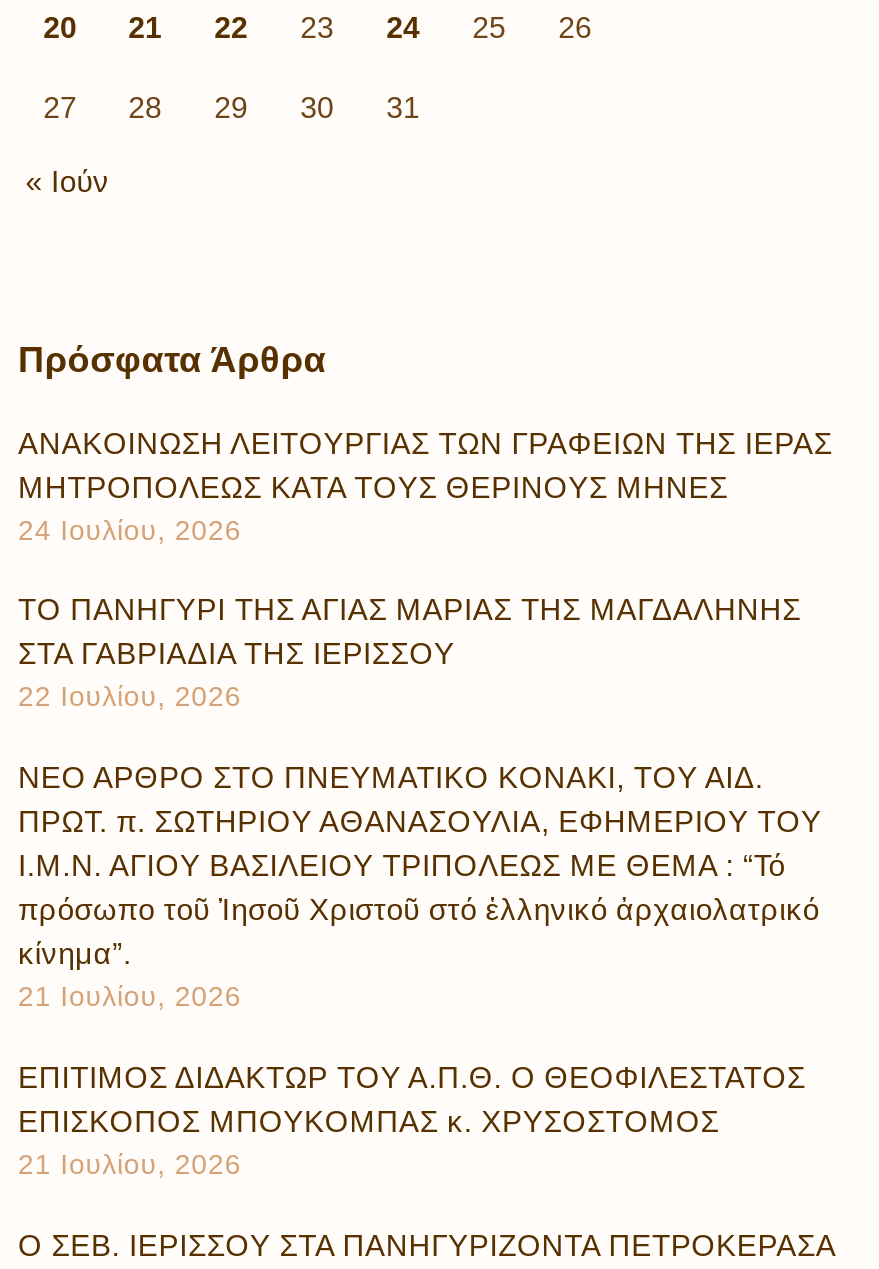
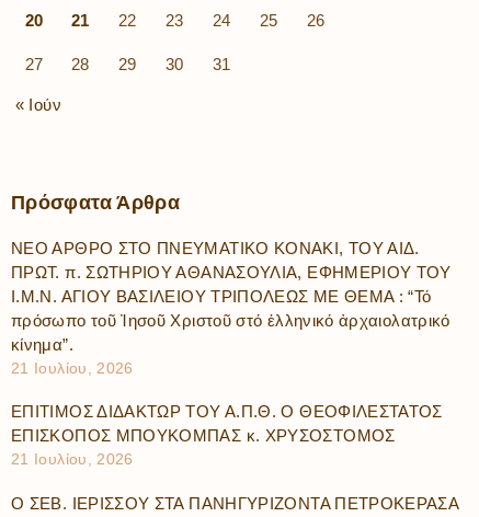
- ΑΝΑΚΟΙΝΩΣΗ ΛΕΙΤΟΥΡΓΙΑΣ ΤΩΝ ΓΡΑΦΕΙΩΝ ΤΗΣ ΙΕΡΑΣ
- ΜΗΤΡΟΠΟΛΕΩΣ ΚΑΤΑ ΤΟΥΣ ΘΕΡΙΝΟΥΣ ΜΗΝΕΣ
- 24 Ιουλίου, 2026
- ΤΟ ΠΑΝΗΓΥΡΙ ΤΗΣ ΑΓΙΑΣ ΜΑΡΙΑΣ ΤΗΣ ΜΑΓΔΑΛΗΝΗΣ
- ΣΤΑ ΓΑΒΡΙΑΔΙΑ ΤΗΣ ΙΕΡΙΣΣΟΥ
- 22 Ιουλίου, 2026
